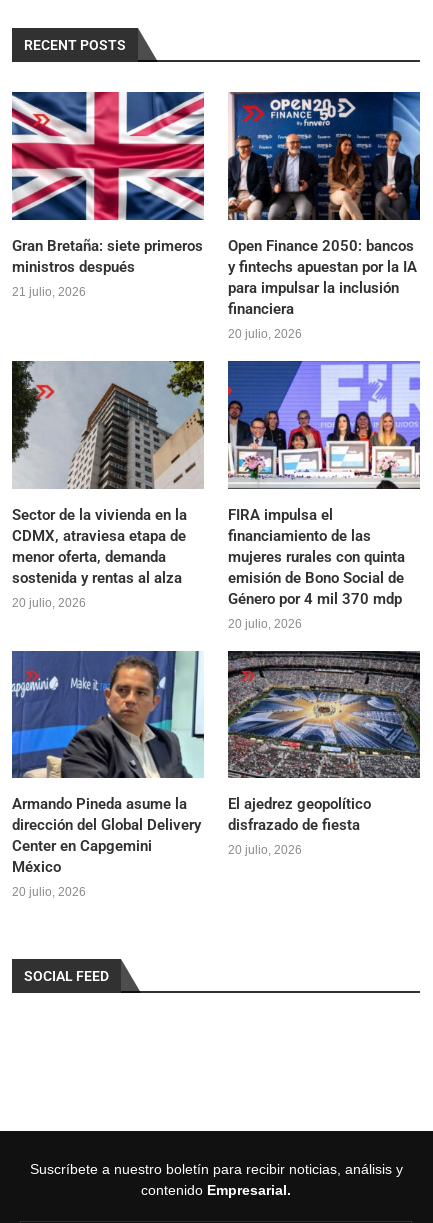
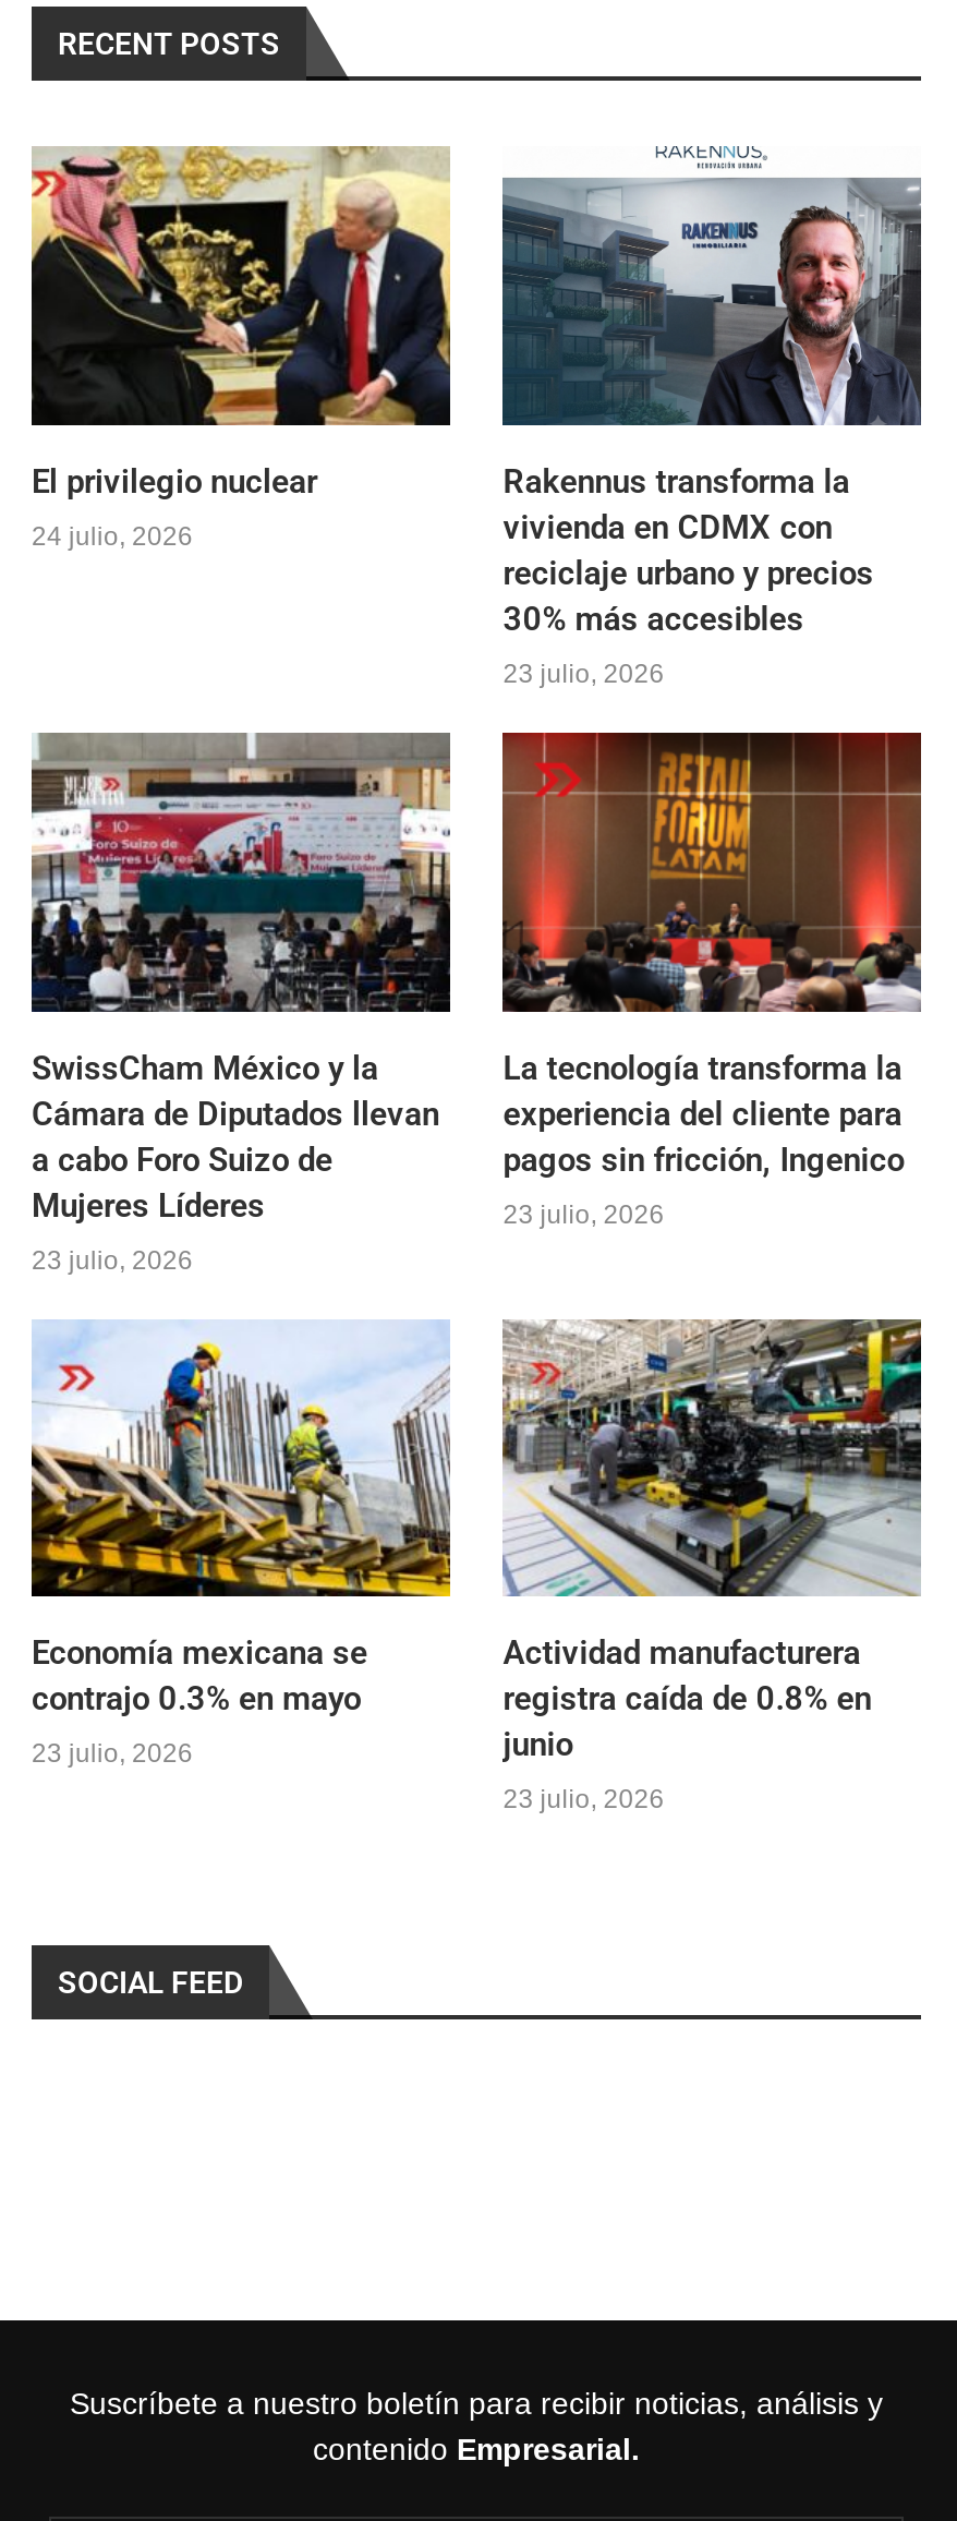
- [image]
+ [image]

- [image]
+ [image]

- Gran Bretaña: siete primeros
- ministros después
+ El privilegio nuclear

- Open Finance 2050: bancos
- y fintechs apuestan por la IA
- para impulsar la inclusión
- financiera
+ Rakennus transforma la
+ vivienda en CDMX con
+ reciclaje urbano y precios
+ 30% más accesibles

- 21 julio, 2026
+ 24 julio, 2026

- 20 julio, 2026
+ 23 julio, 2026

- [image]
- Sector de la vivienda en la
- CDMX, atraviesa etapa de
- menor oferta, demanda
- sostenida y rentas al alza
+ [image]
+ SwissCham México y la
+ Cámara de Diputados llevan
+ a cabo Foro Suizo de
+ Mujeres Líderes

- [image]
- FIRA impulsa el
- financiamiento de las
- mujeres rurales con quinta
- emisión de Bono Social de
- Género por 4 mil 370 mdp
+ [image]
+ La tecnología transforma la
+ experiencia del cliente para
+ pagos sin fricción, Ingenico

- 20 julio, 2026
+ 23 julio, 2026

- 20 julio, 2026
+ 23 julio, 2026

- [image]
- Armando Pineda asume la
- dirección del Global Delivery
- Center en Capgemini
- México
+ [image]
+ Economía mexicana se
+ contrajo 0.3% en mayo

- [image]
- El ajedrez geopolítico
- disfrazado de fiesta
+ [image]
+ Actividad manufacturera
+ registra caída de 0.8% en
+ junio

- 20 julio, 2026
+ 23 julio, 2026

- 20 julio, 2026
+ 23 julio, 2026
